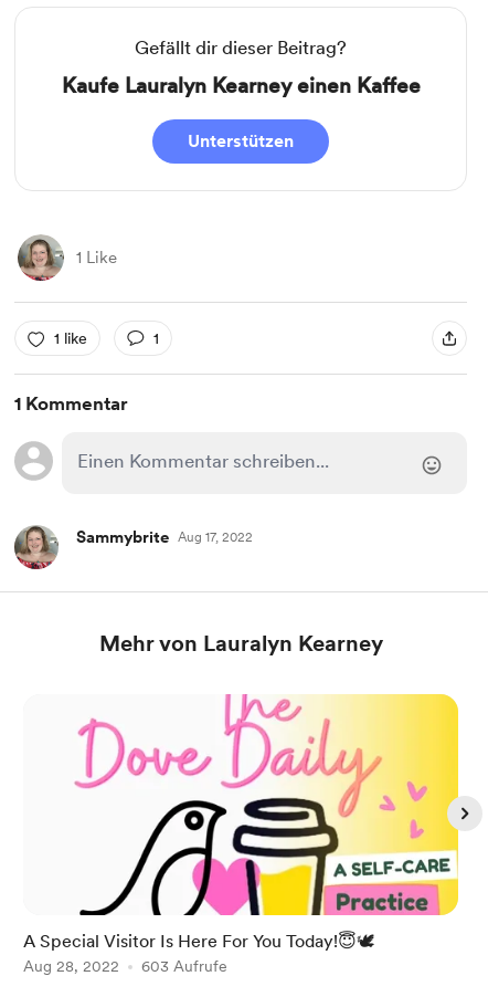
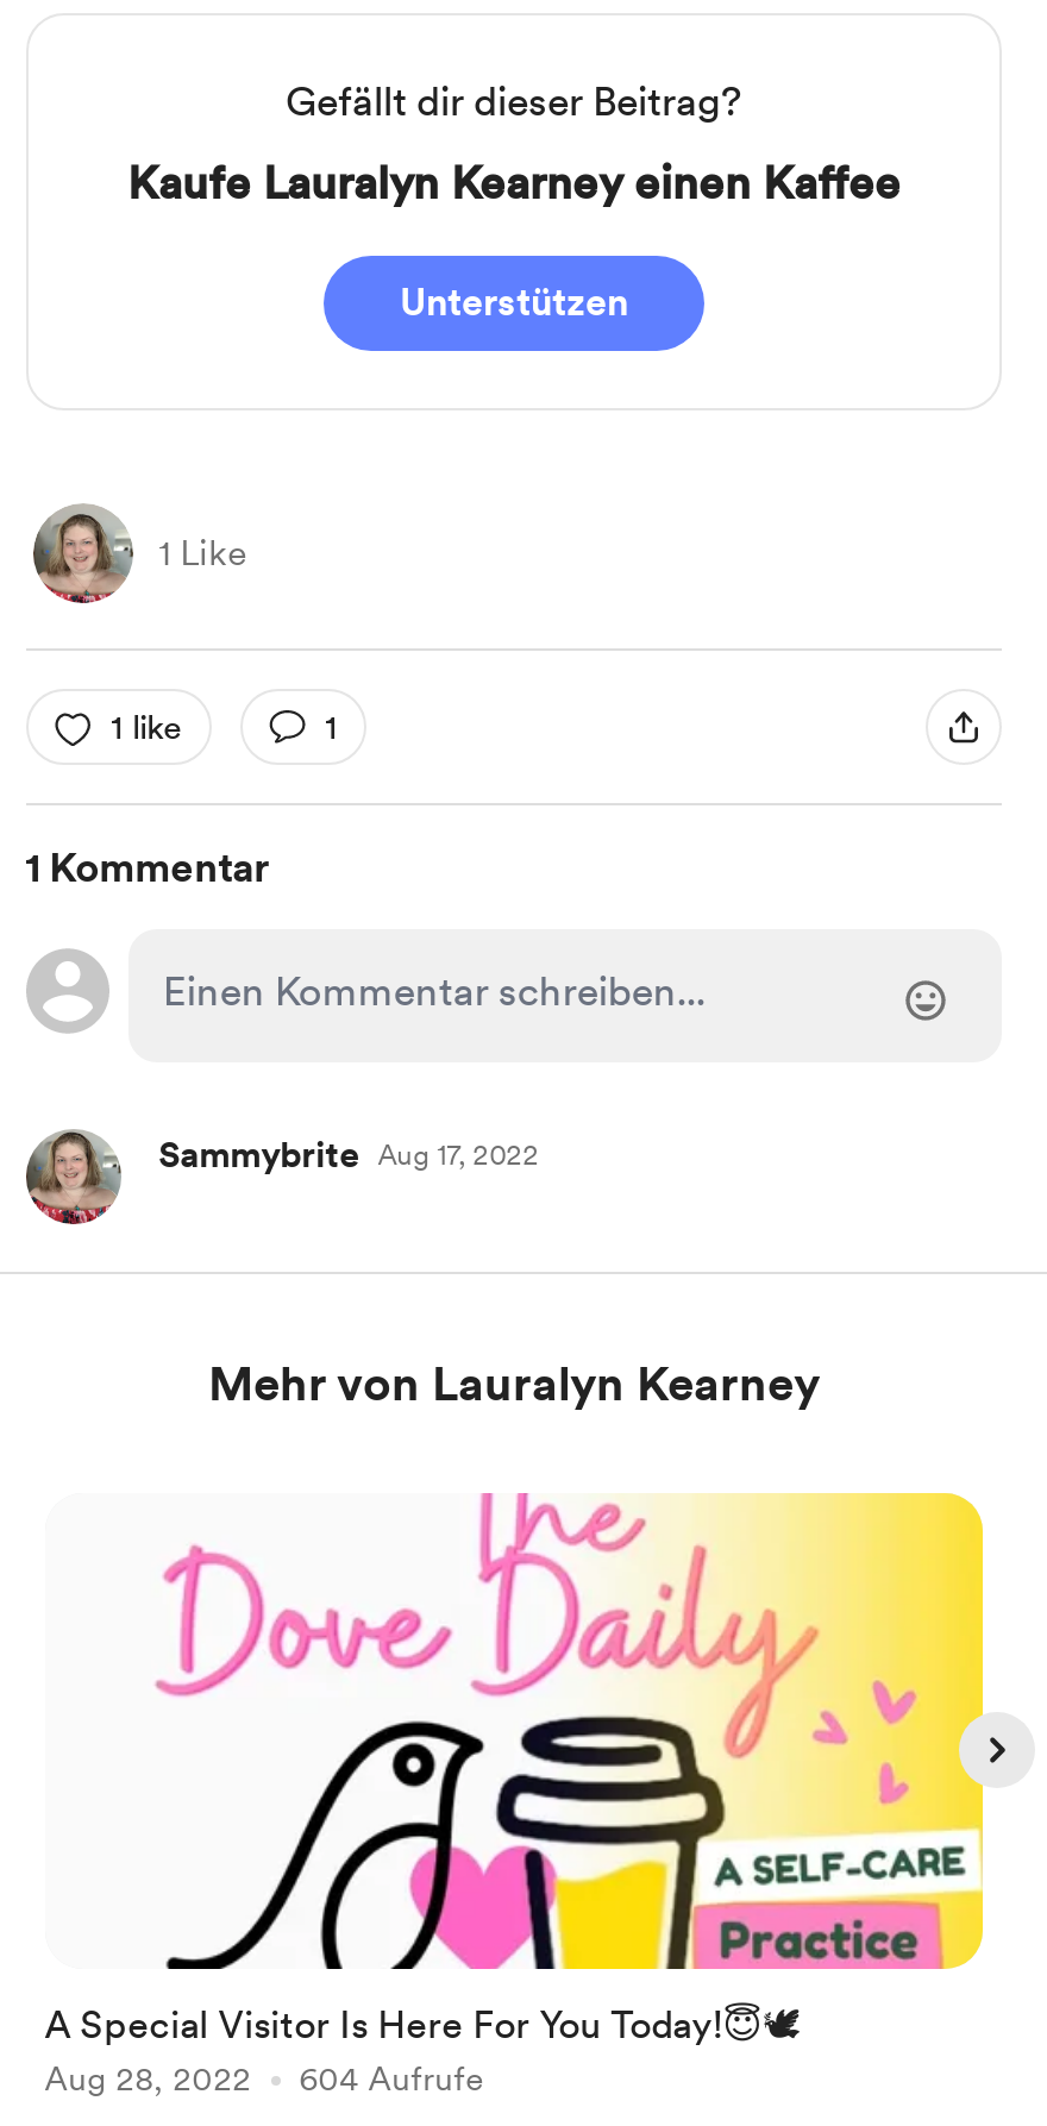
- Aug 28, 2022 603 Aufrufe
+ Aug 28, 2022 604 Aufrufe
